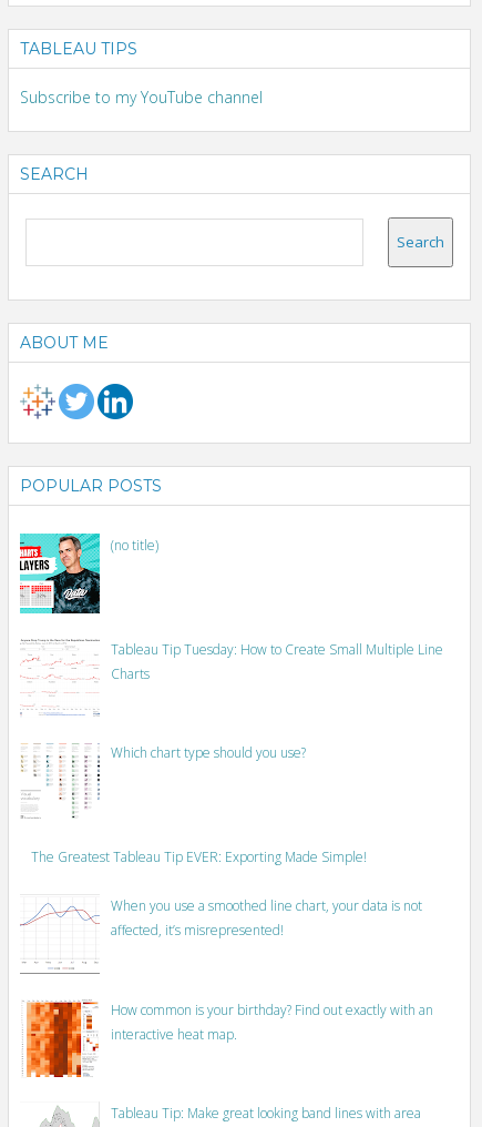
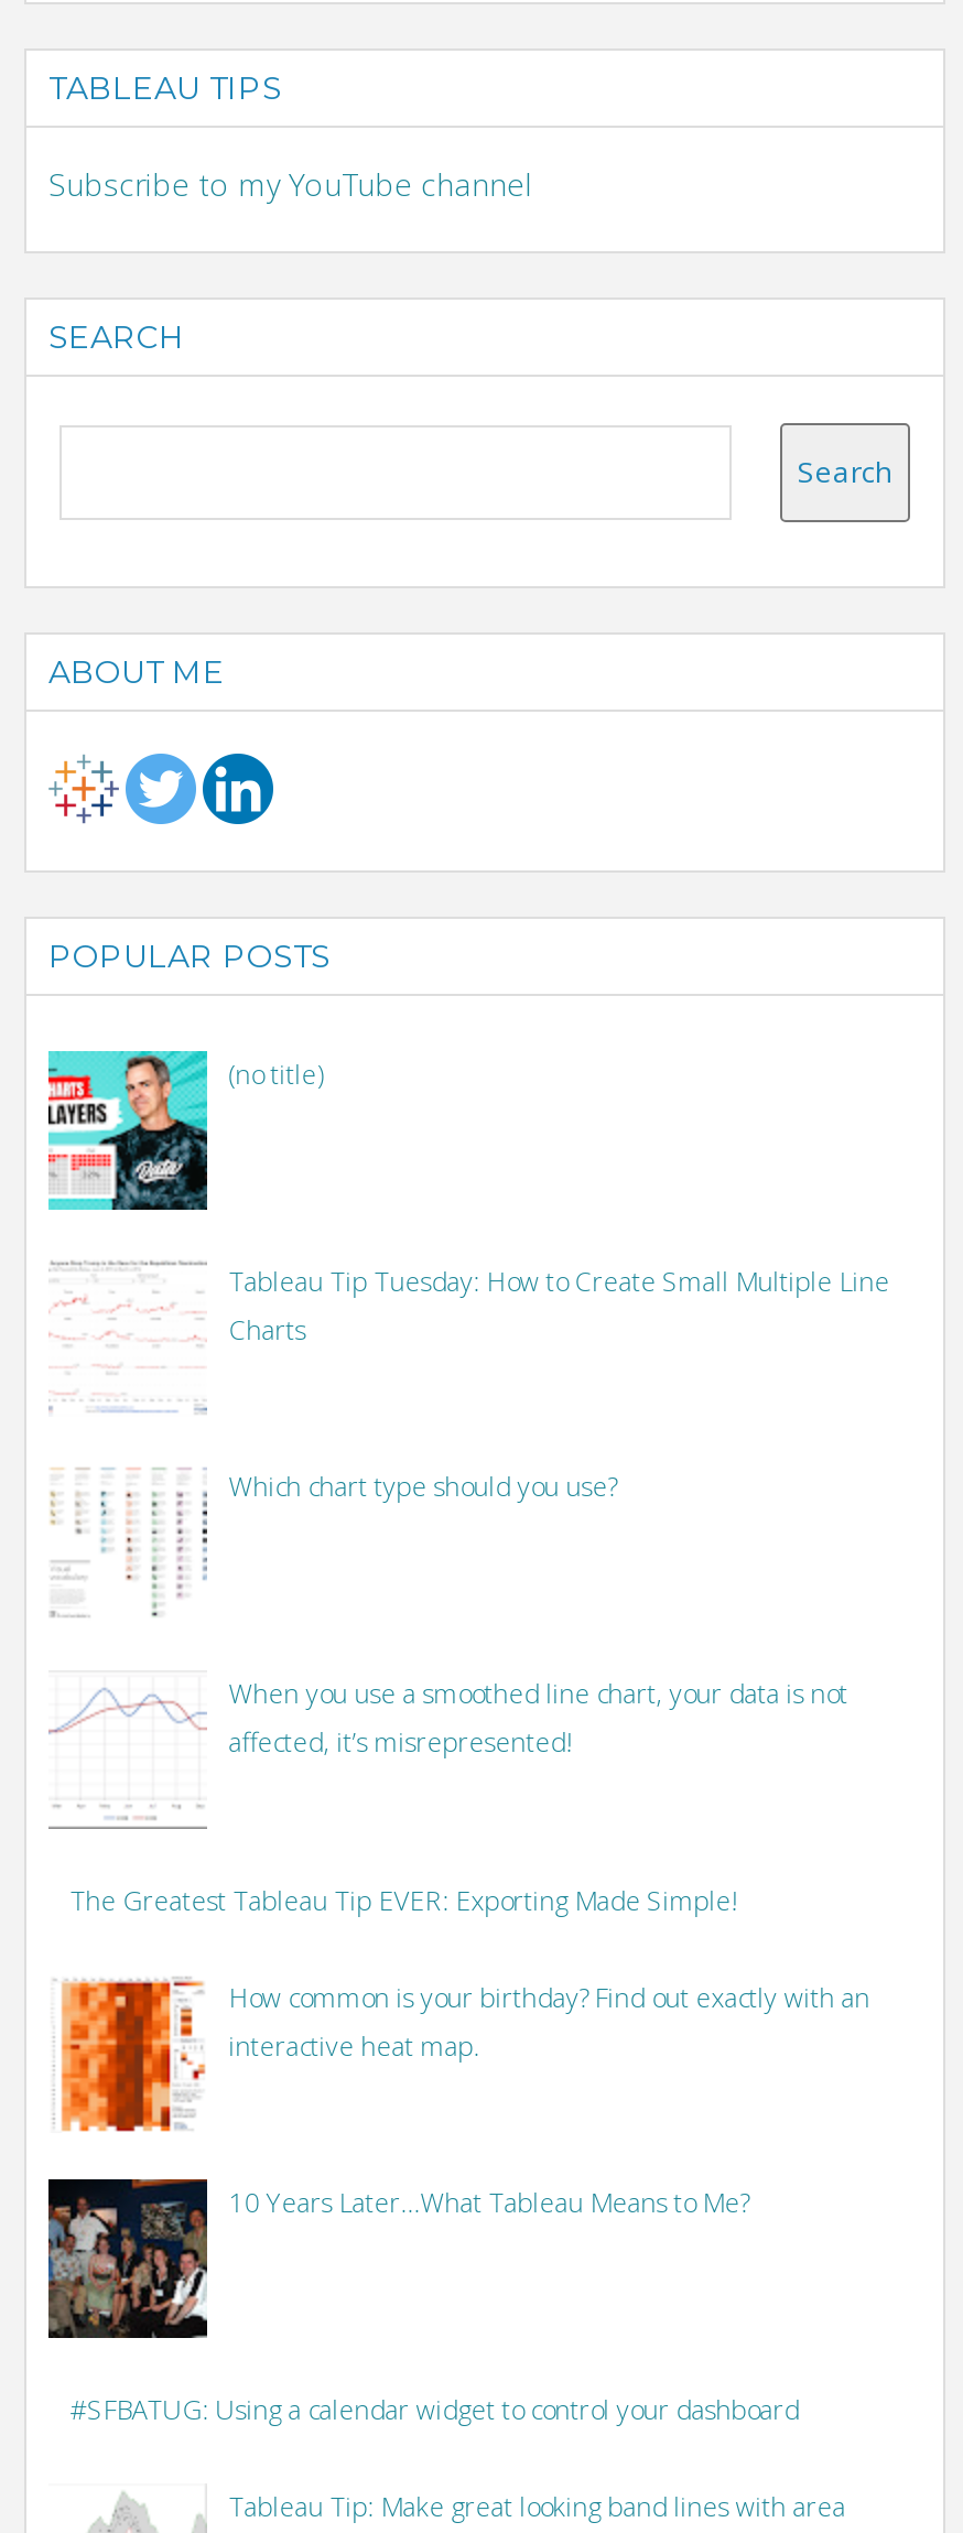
moved down: The Greatest Tableau Tip EVER: Exporting Made Simple!

moved up: When you use a smoothed line chart, your data is not | affected, it’s misrepresented!

+ [image]
+ #SFBATUG: Using a calendar widget to control your dashboard

+ 10 Years Later...What Tableau Means to Me?
